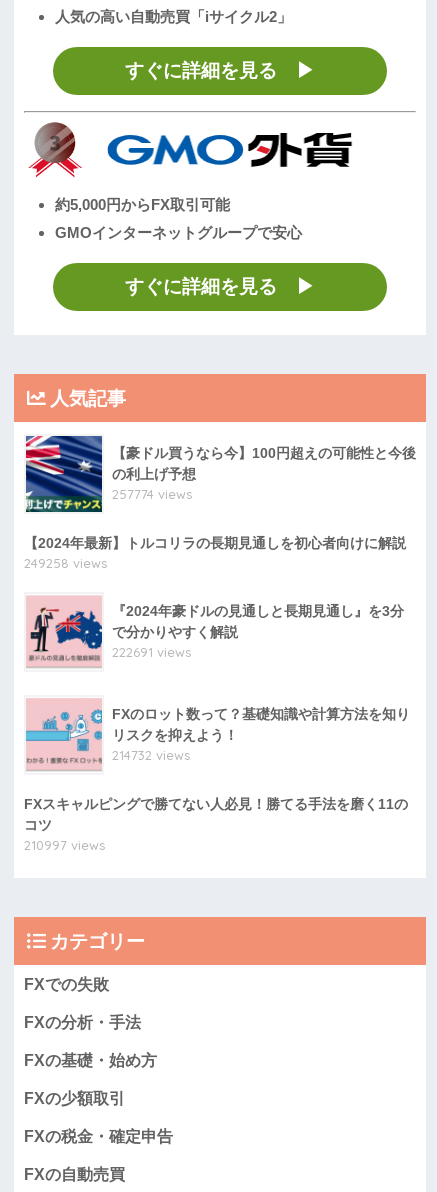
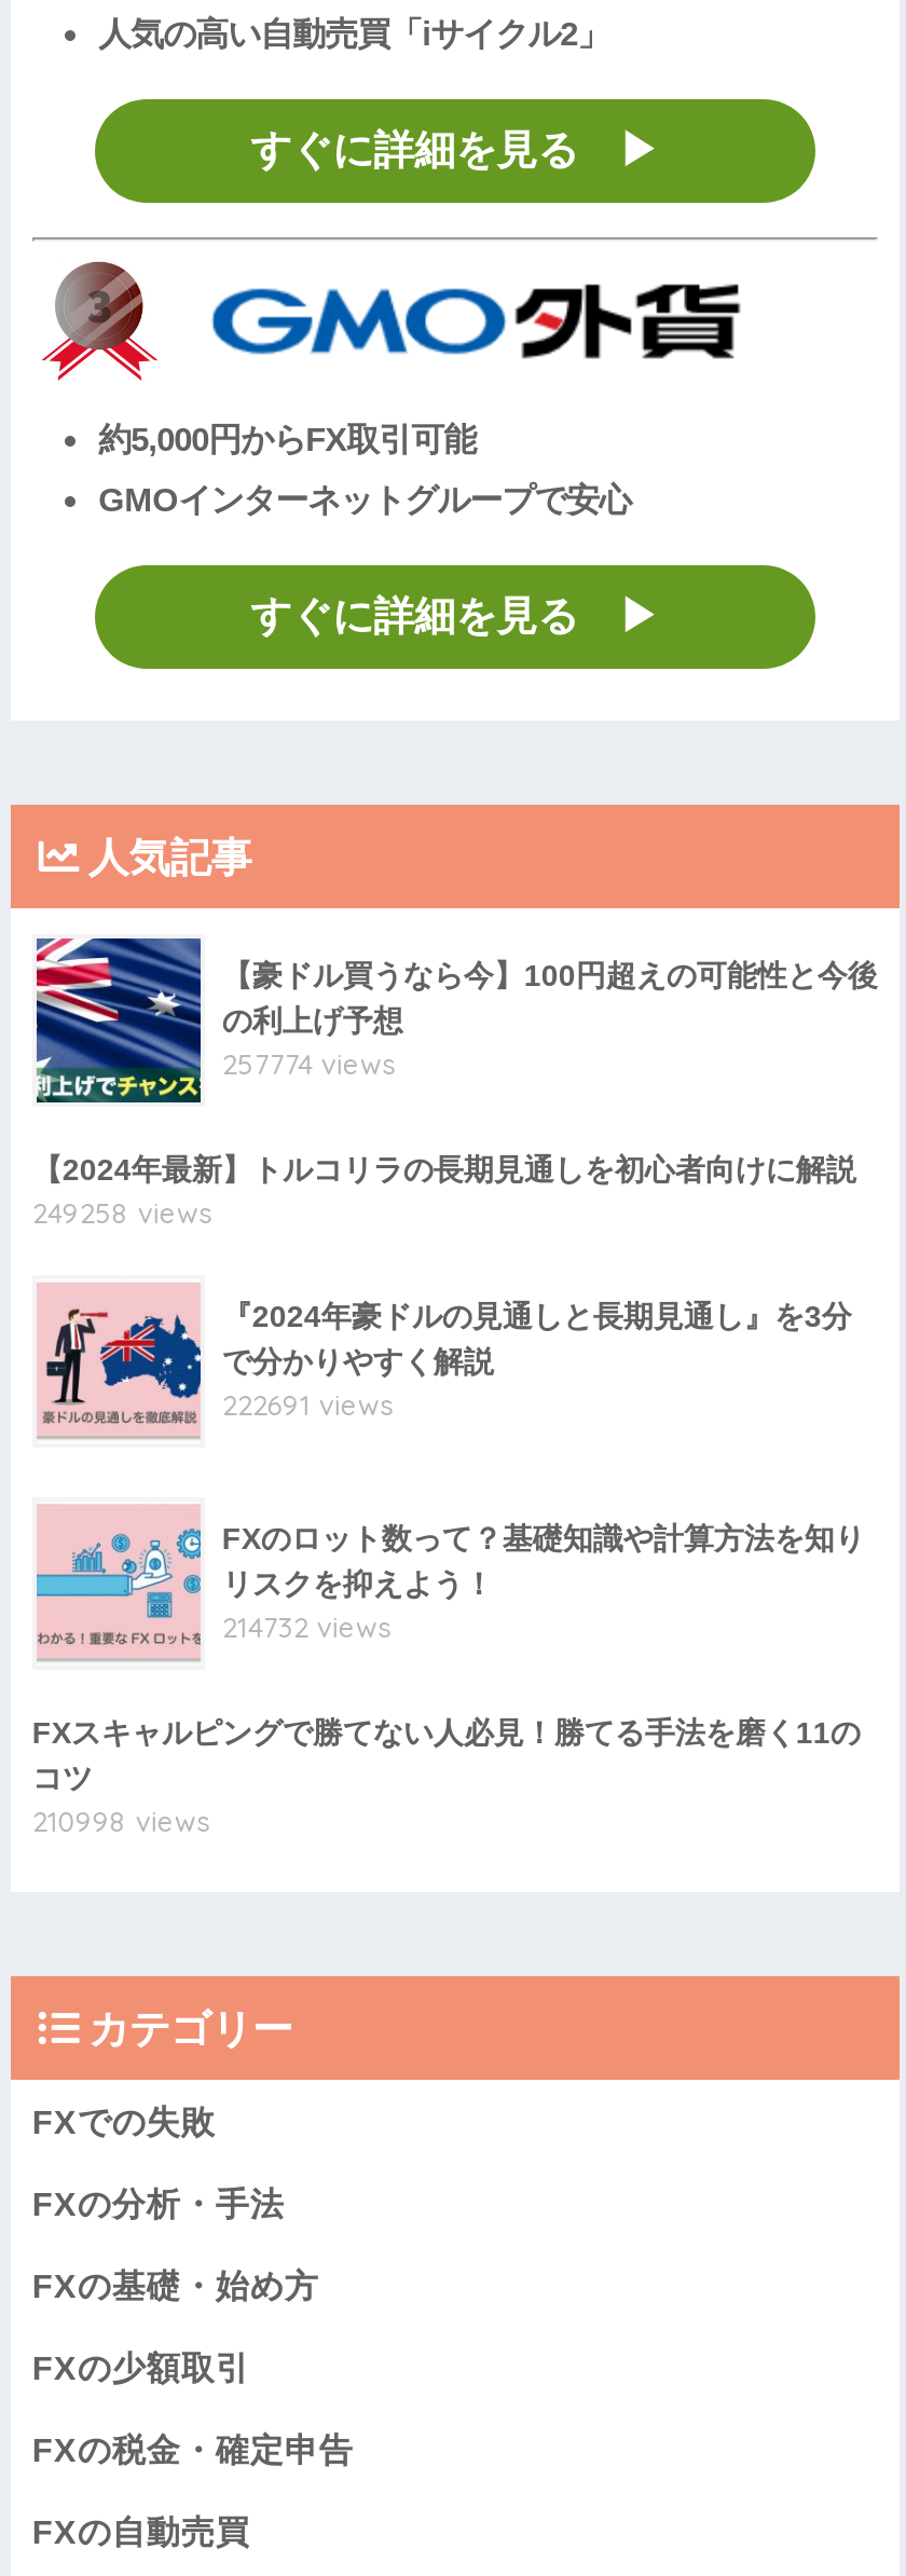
- 210997 views
+ 210998 views
